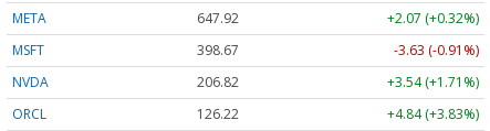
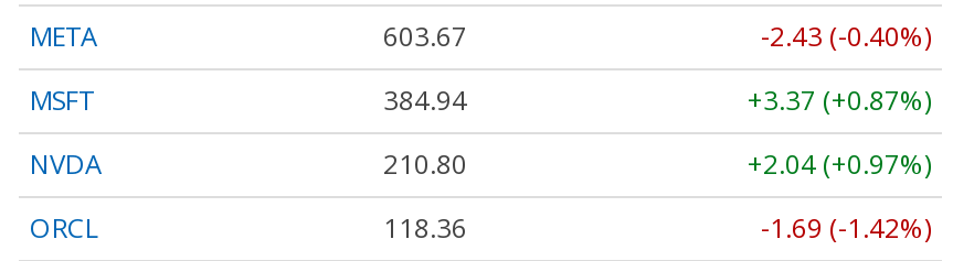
- 647.92
+ 603.67

- +2.07 (+0.32%)
+ -2.43 (-0.40%)

- 398.67
+ 384.94

- -3.63 (-0.91%)
+ +3.37 (+0.87%)

- 206.82
+ 210.80

- +3.54 (+1.71%)
+ +2.04 (+0.97%)

- 126.22
+ 118.36

- +4.84 (+3.83%)
+ -1.69 (-1.42%)
